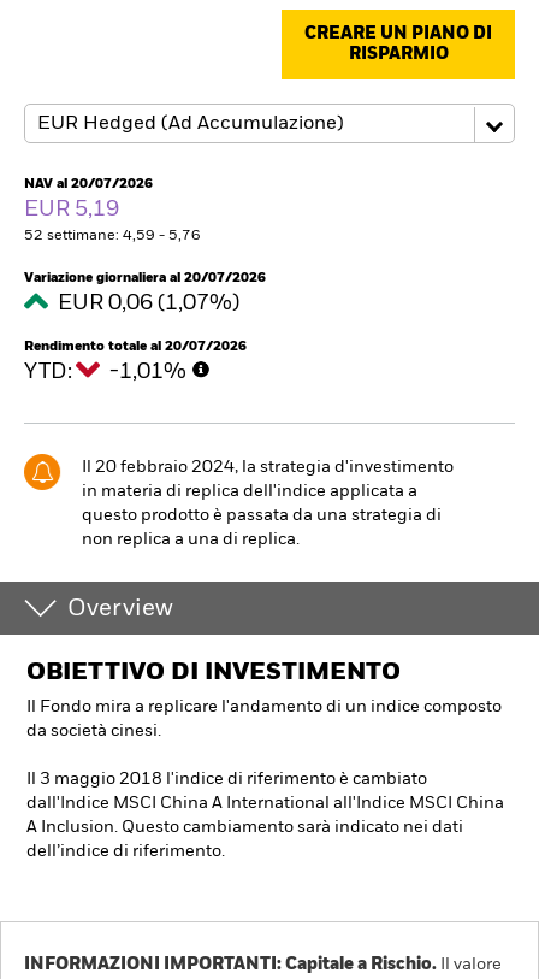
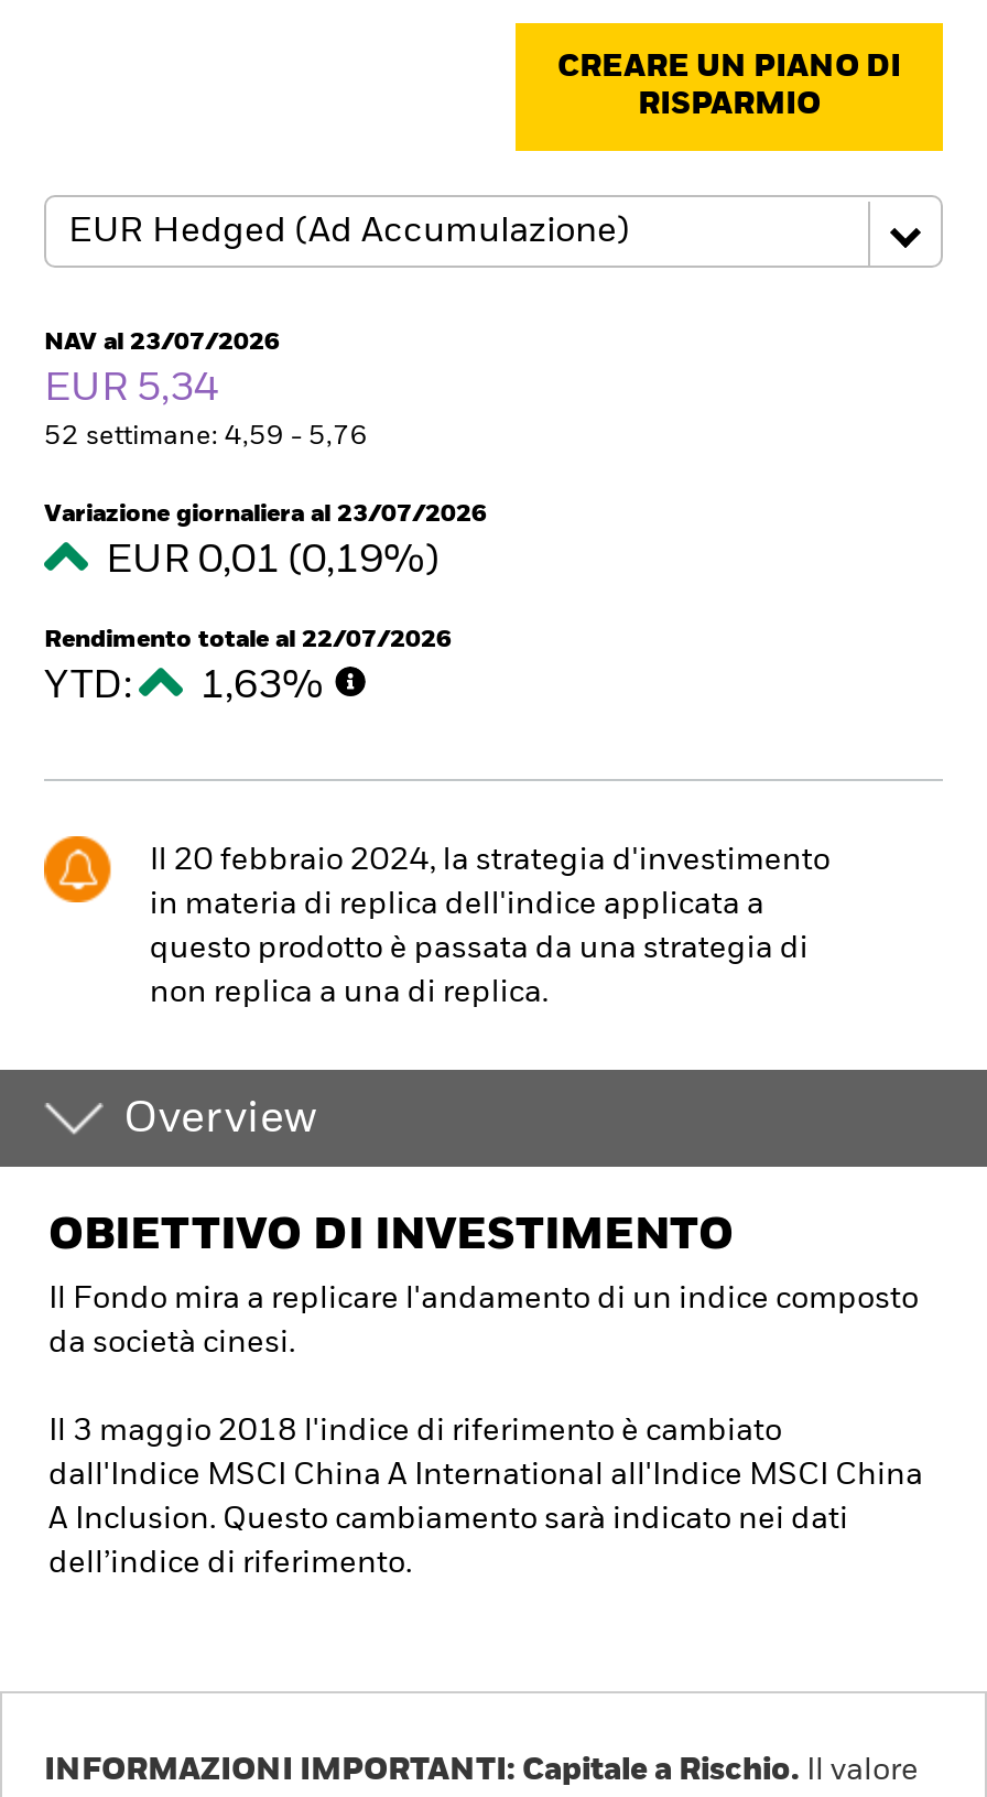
- NAV al 20/07/2026
+ NAV al 23/07/2026

- EUR 5,19
+ EUR 5,34

- Variazione giornaliera al 20/07/2026
+ Variazione giornaliera al 23/07/2026

- EUR 0,06 (1,07%)
+ EUR 0,01 (0,19%)

- Rendimento totale al 20/07/2026
+ Rendimento totale al 22/07/2026

- YTD: -1,01%
+ YTD: 1,63%
